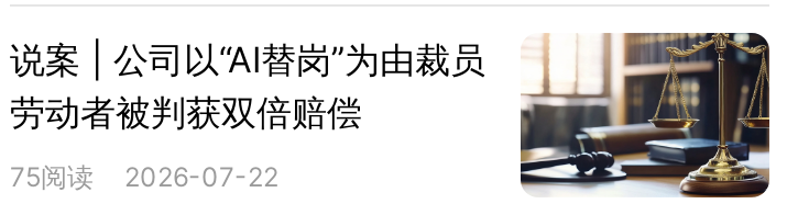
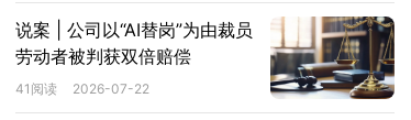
- 75阅读 2026-07-22
+ 41阅读 2026-07-22
